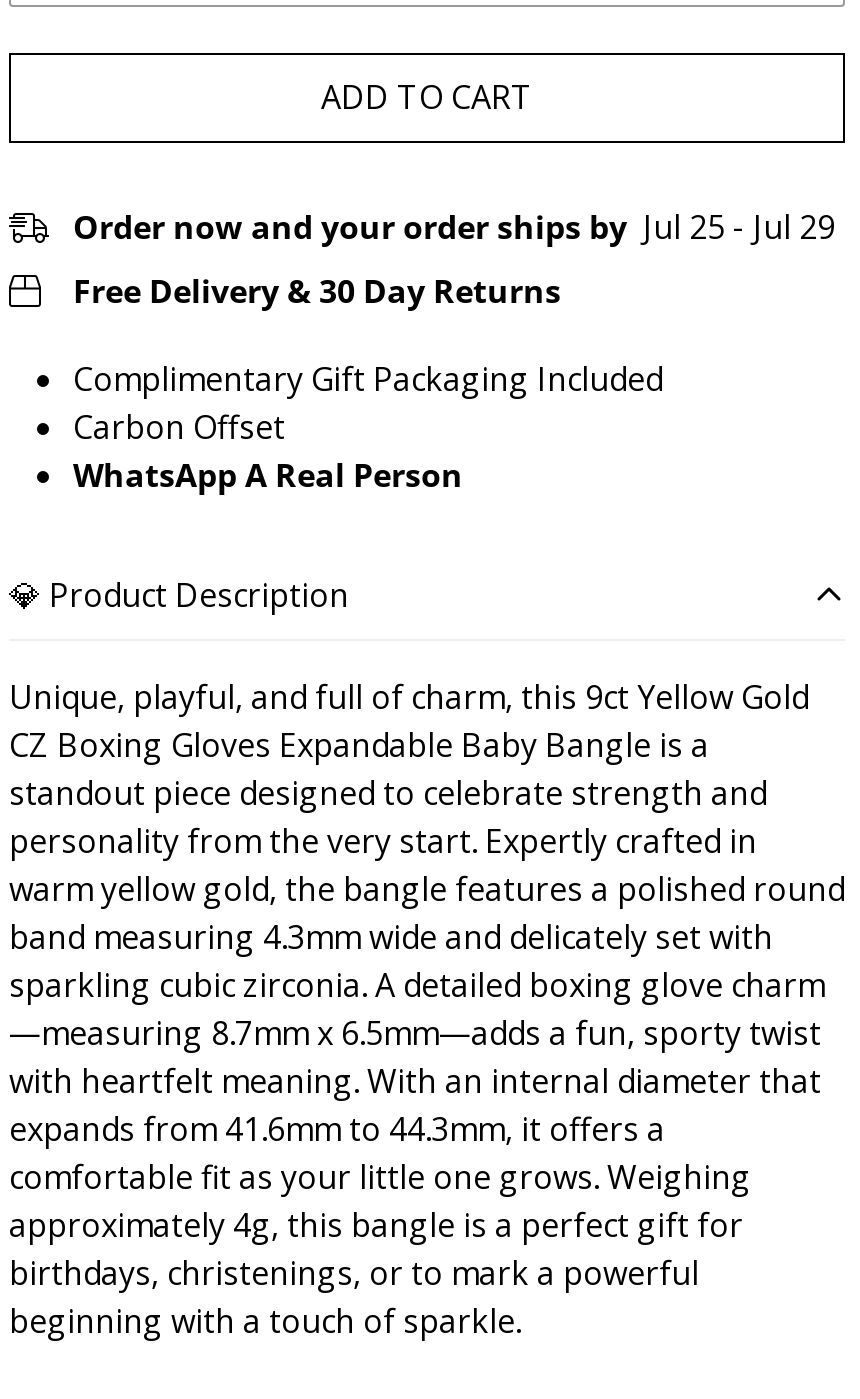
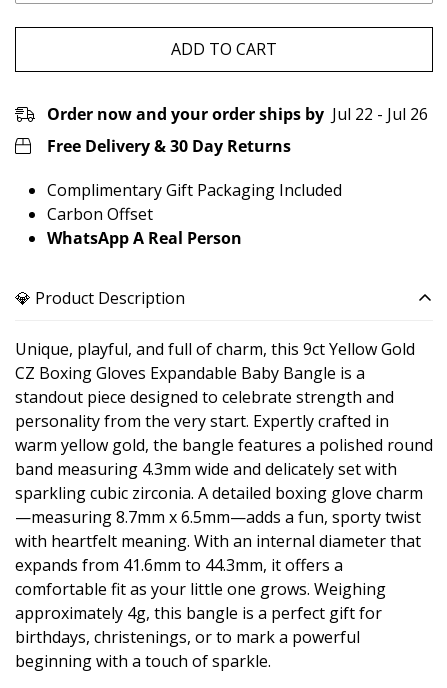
- Order now and your order ships by Jul 25 - Jul 29
+ Order now and your order ships by Jul 22 - Jul 26
